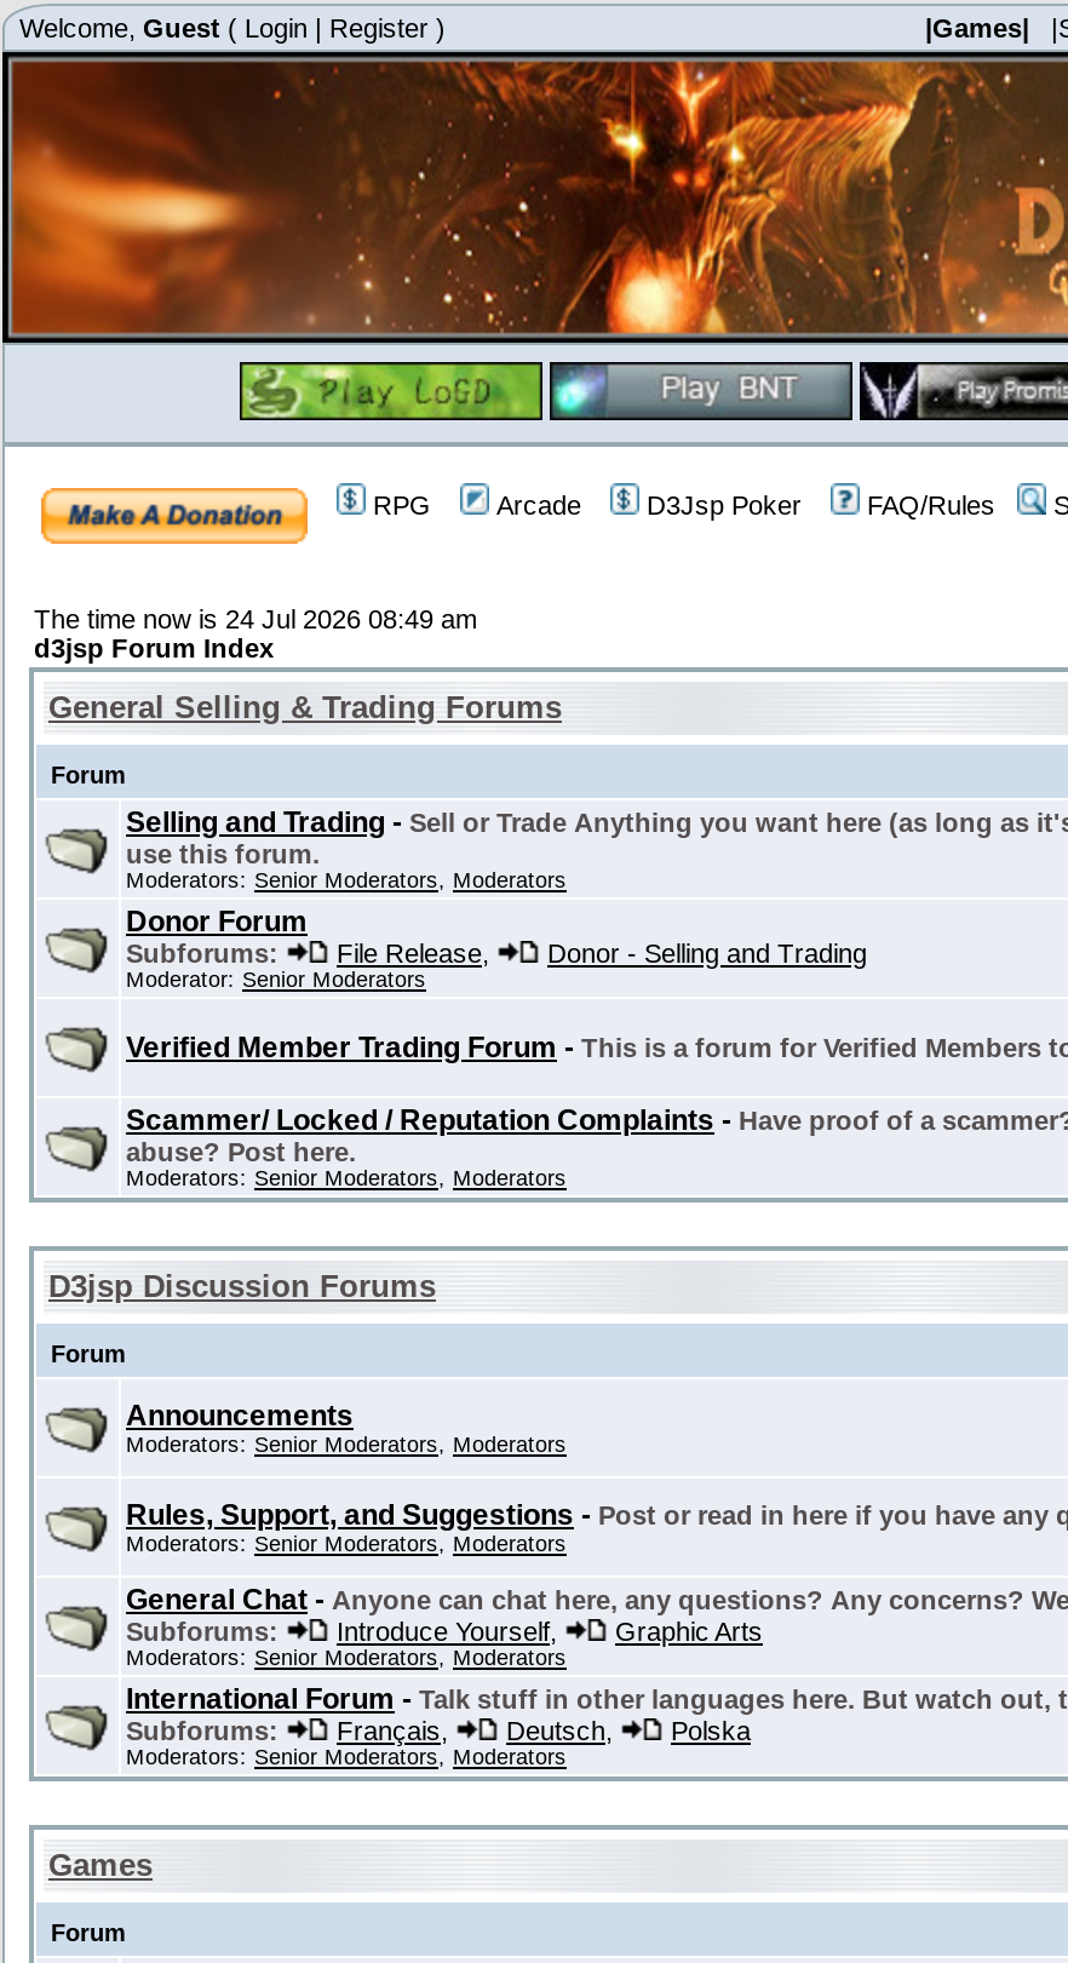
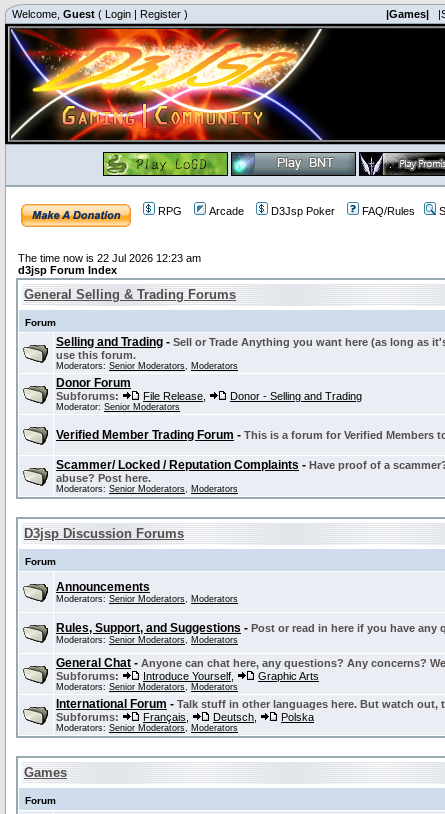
- [image]
+ [image]

- The time now is 24 Jul 2026 08:49 am
+ The time now is 22 Jul 2026 12:23 am
